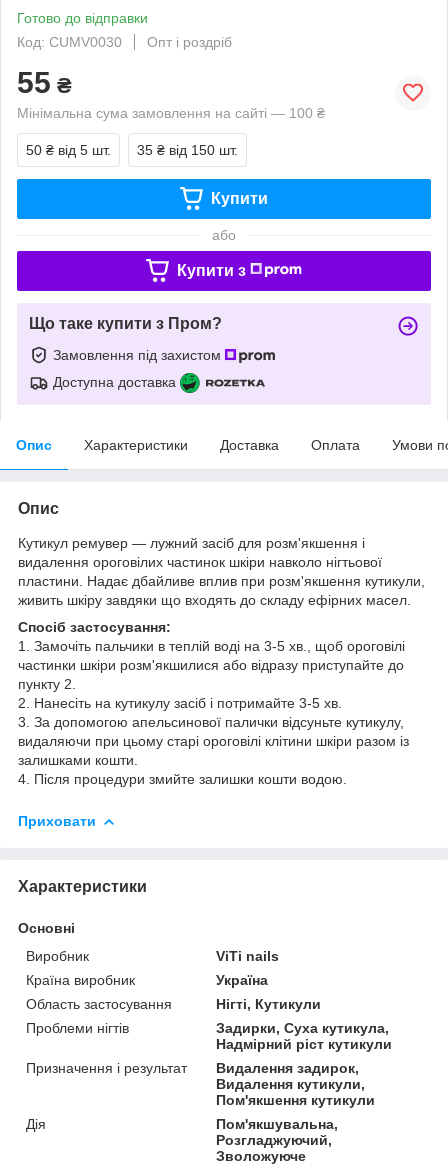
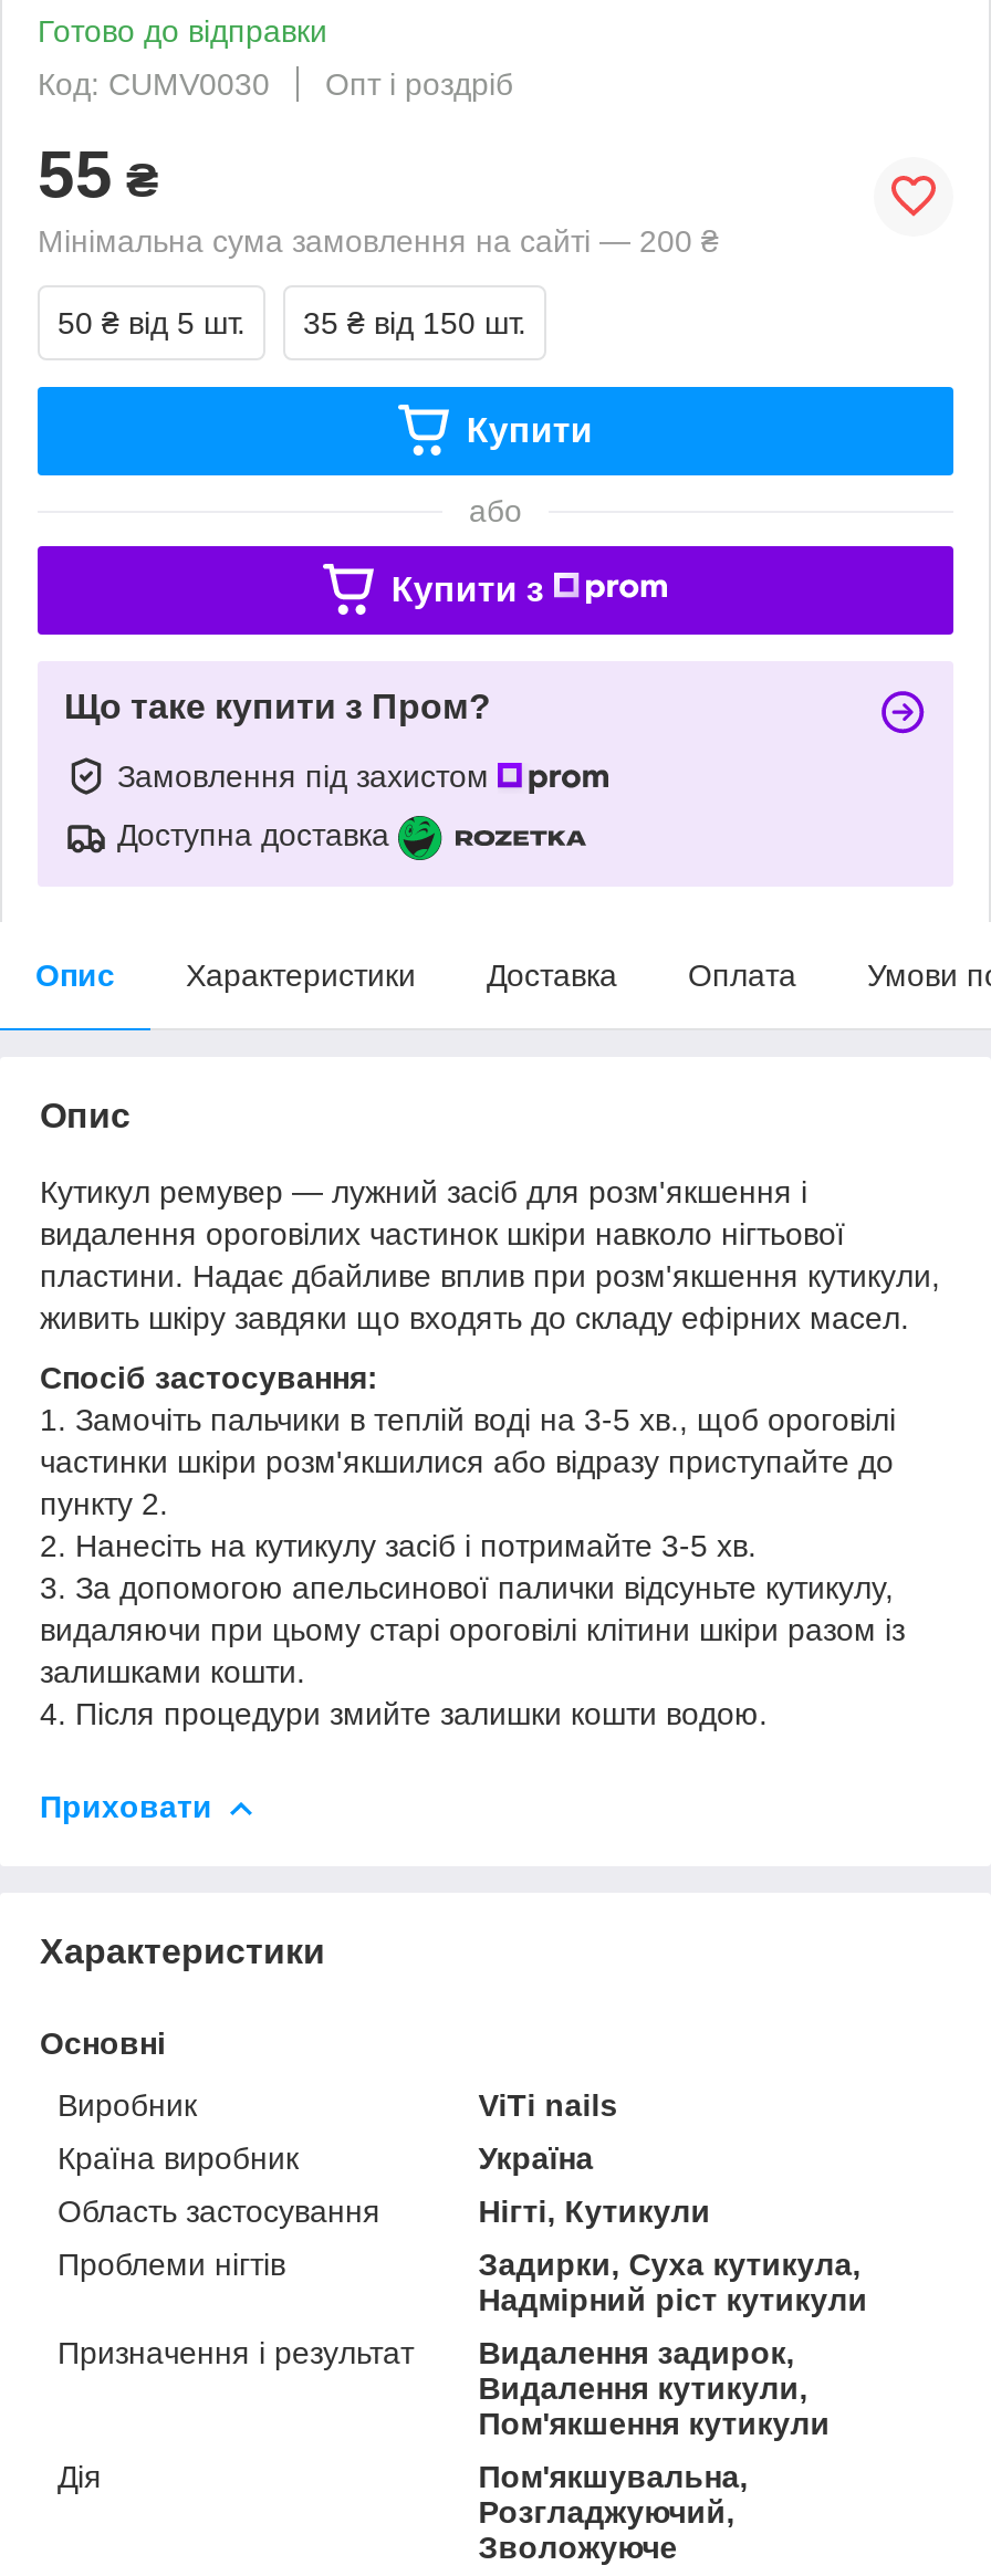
- Мінімальна сума замовлення на сайті — 100 ₴
+ Мінімальна сума замовлення на сайті — 200 ₴
